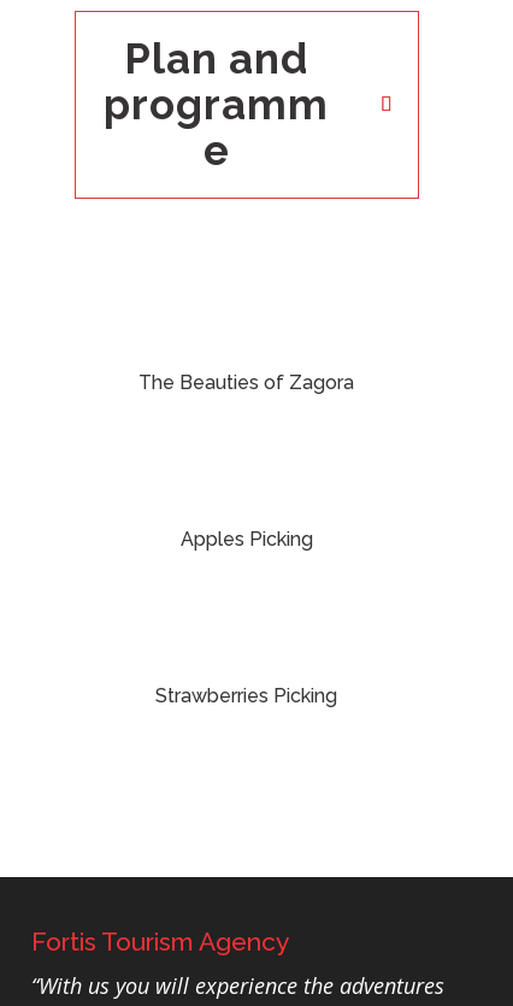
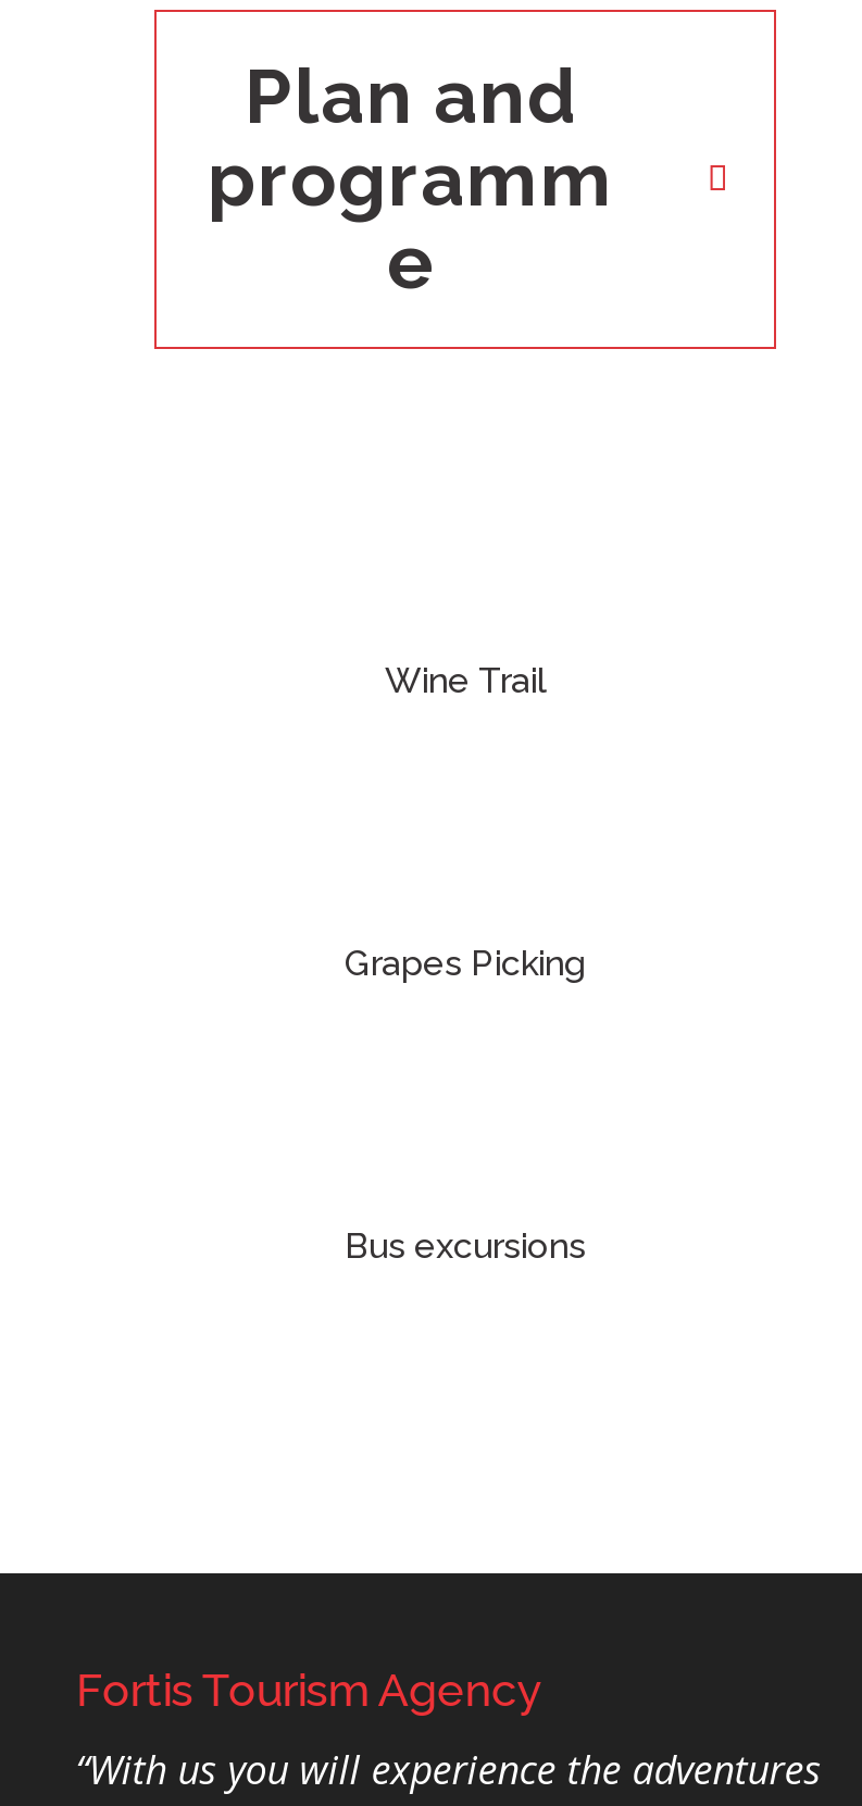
- The Beauties of Zagora
+ Wine Trail

- Apples Picking
+ Grapes Picking

- Strawberries Picking
+ Bus excursions
